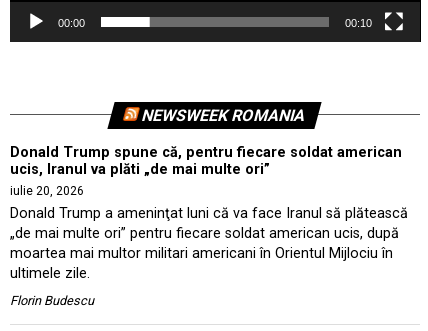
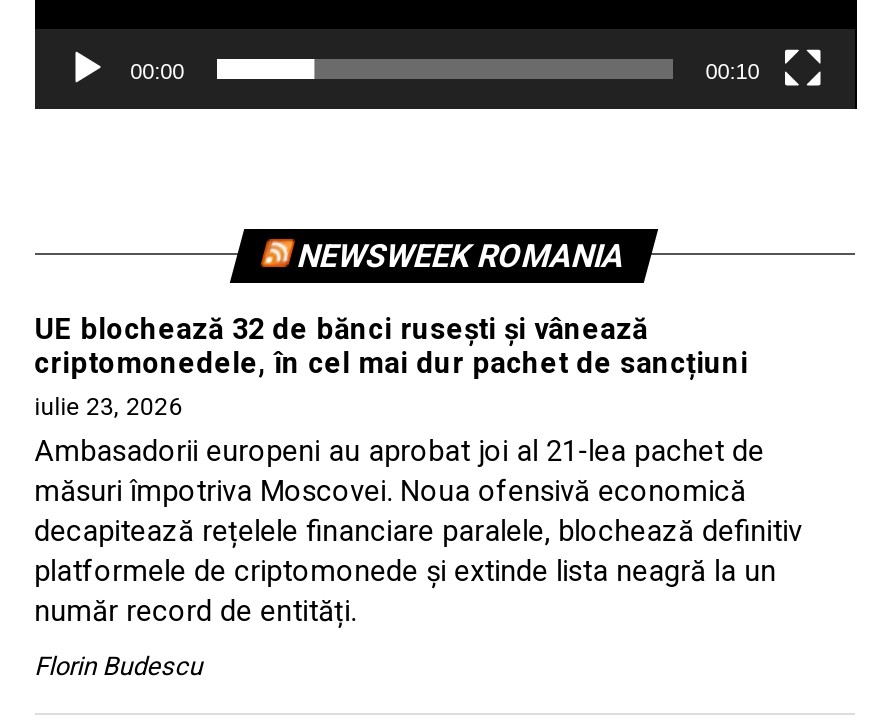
- Donald Trump spune că, pentru fiecare soldat american
- ucis, Iranul va plăti „de mai multe ori”
- iulie 20, 2026
- Donald Trump a ameninţat luni că va face Iranul să plătească
- „de mai multe ori” pentru fiecare soldat american ucis, după
- moartea mai multor militari americani în Orientul Mijlociu în
- ultimele zile.
+ UE blochează 32 de bănci rusești și vânează
+ criptomonedele, în cel mai dur pachet de sancțiuni
+ iulie 23, 2026
+ Ambasadorii europeni au aprobat joi al 21-lea pachet de
+ măsuri împotriva Moscovei. Noua ofensivă economică
+ decapitează rețelele financiare paralele, blochează definitiv
+ platformele de criptomonede și extinde lista neagră la un
+ număr record de entități.
